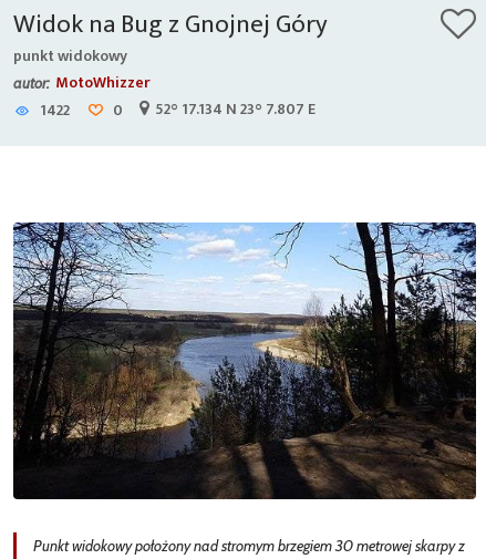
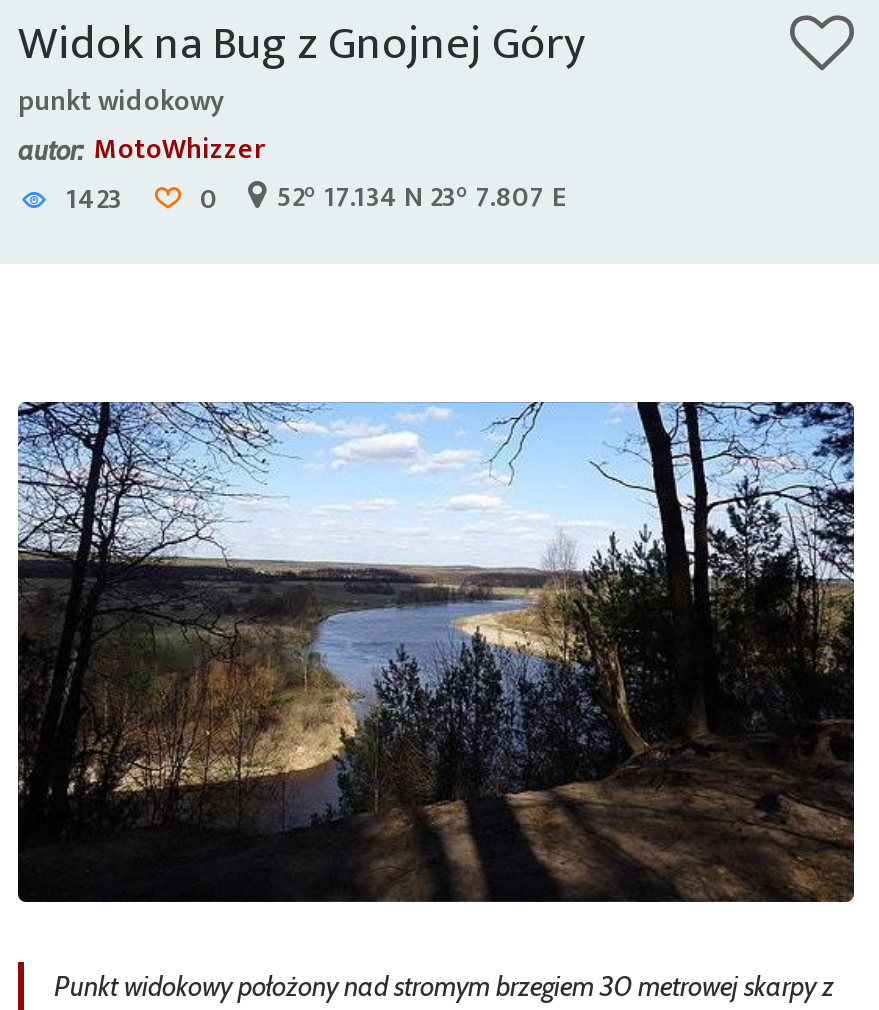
- 1422
+ 1423
